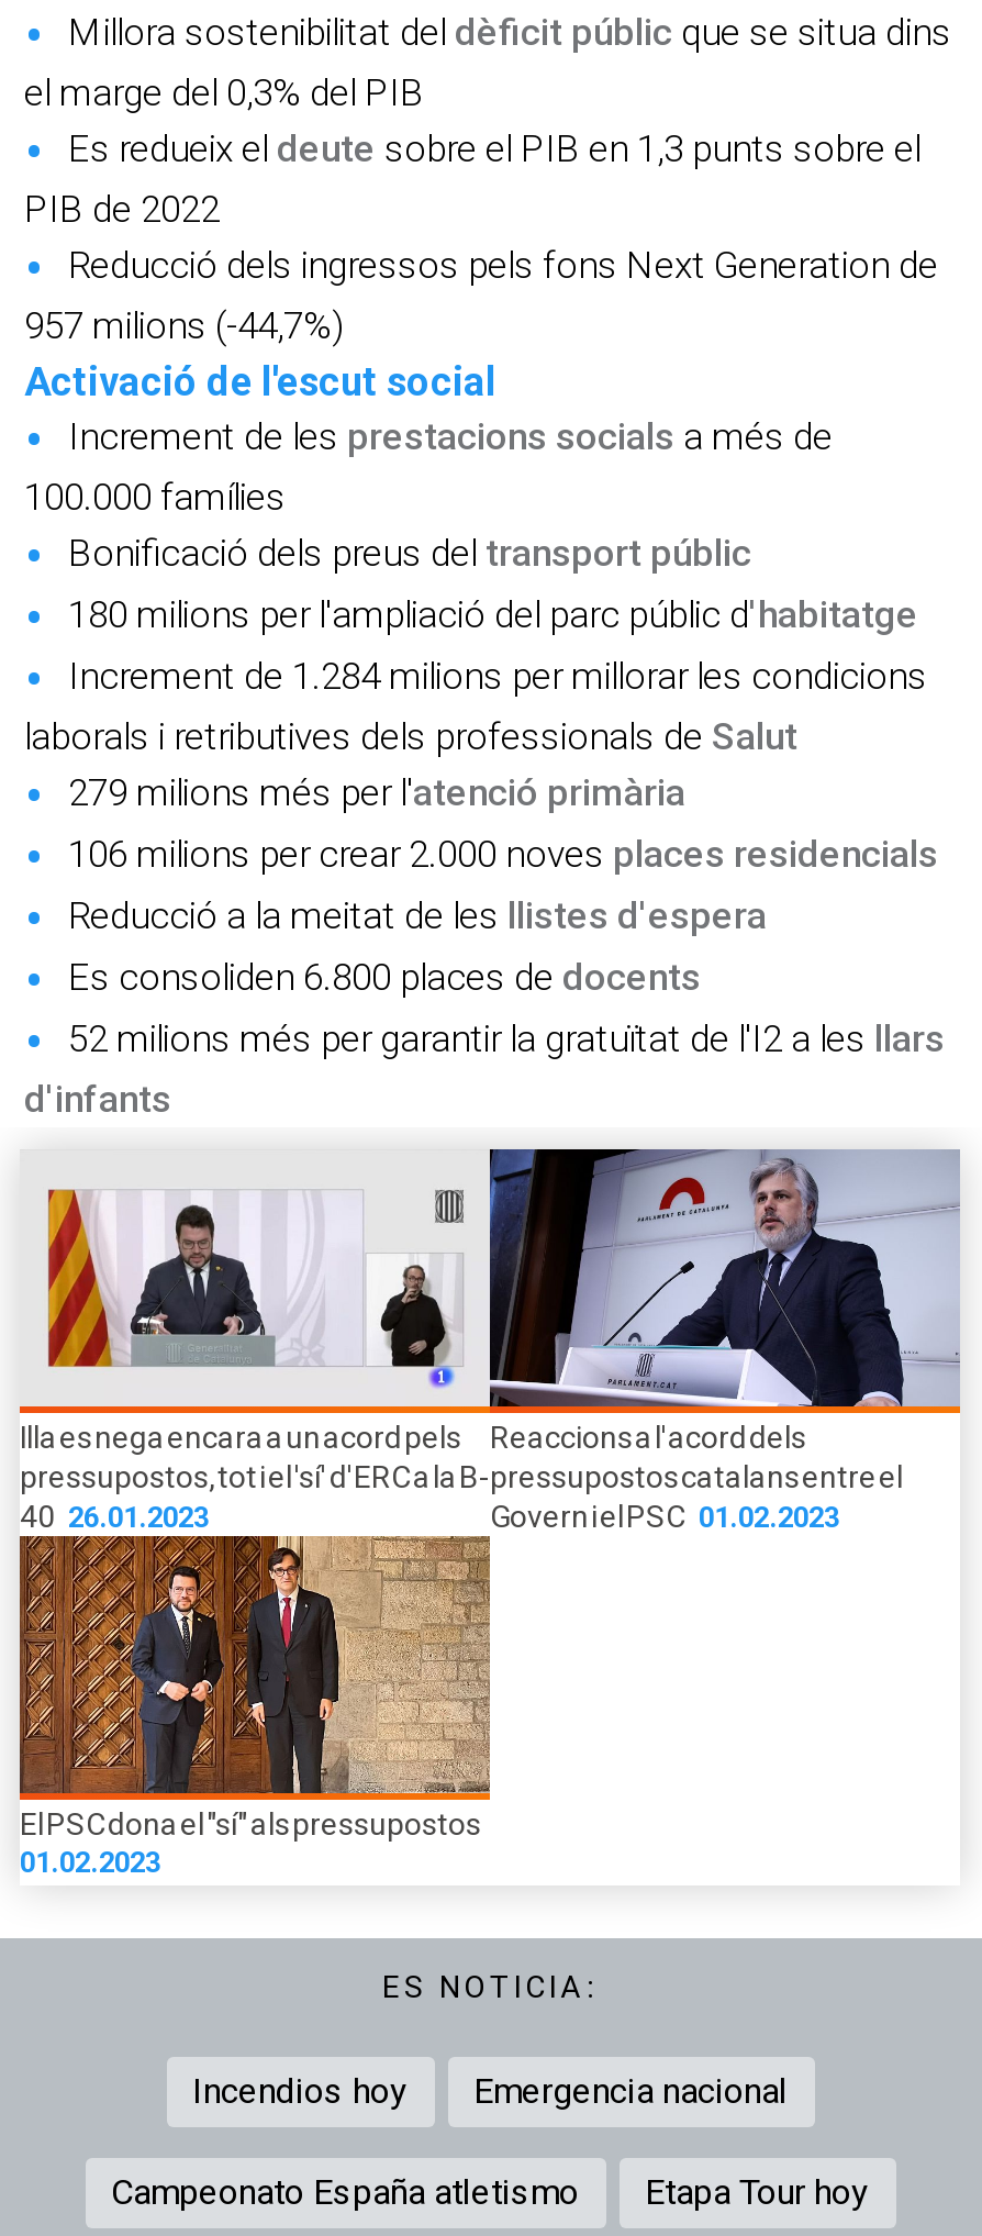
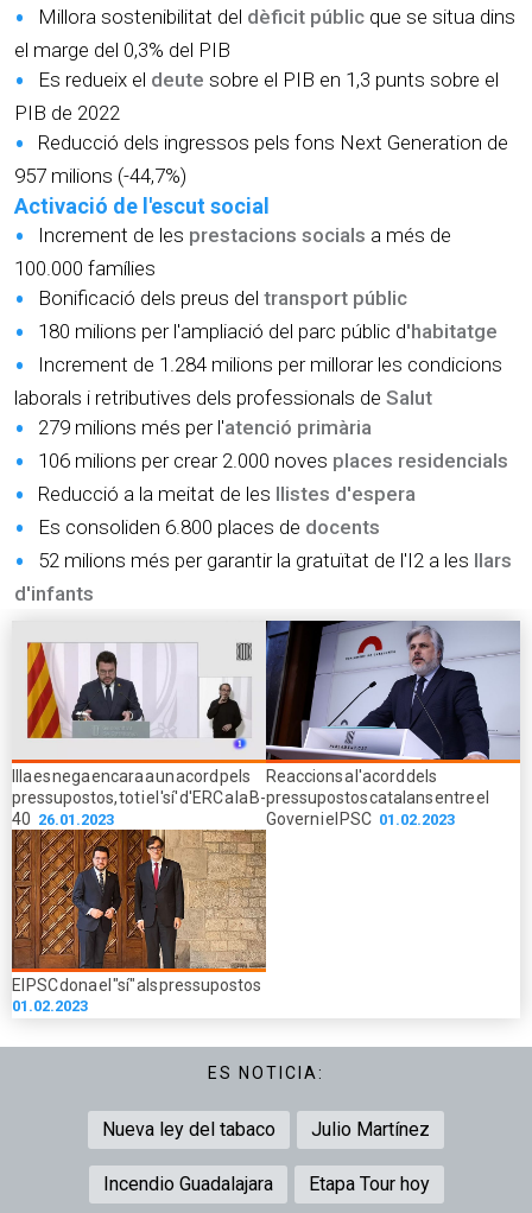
- Incendios hoy
- Emergencia nacional
+ Nueva ley del tabaco
+ Julio Martínez

- Campeonato España atletismo
+ Incendio Guadalajara
